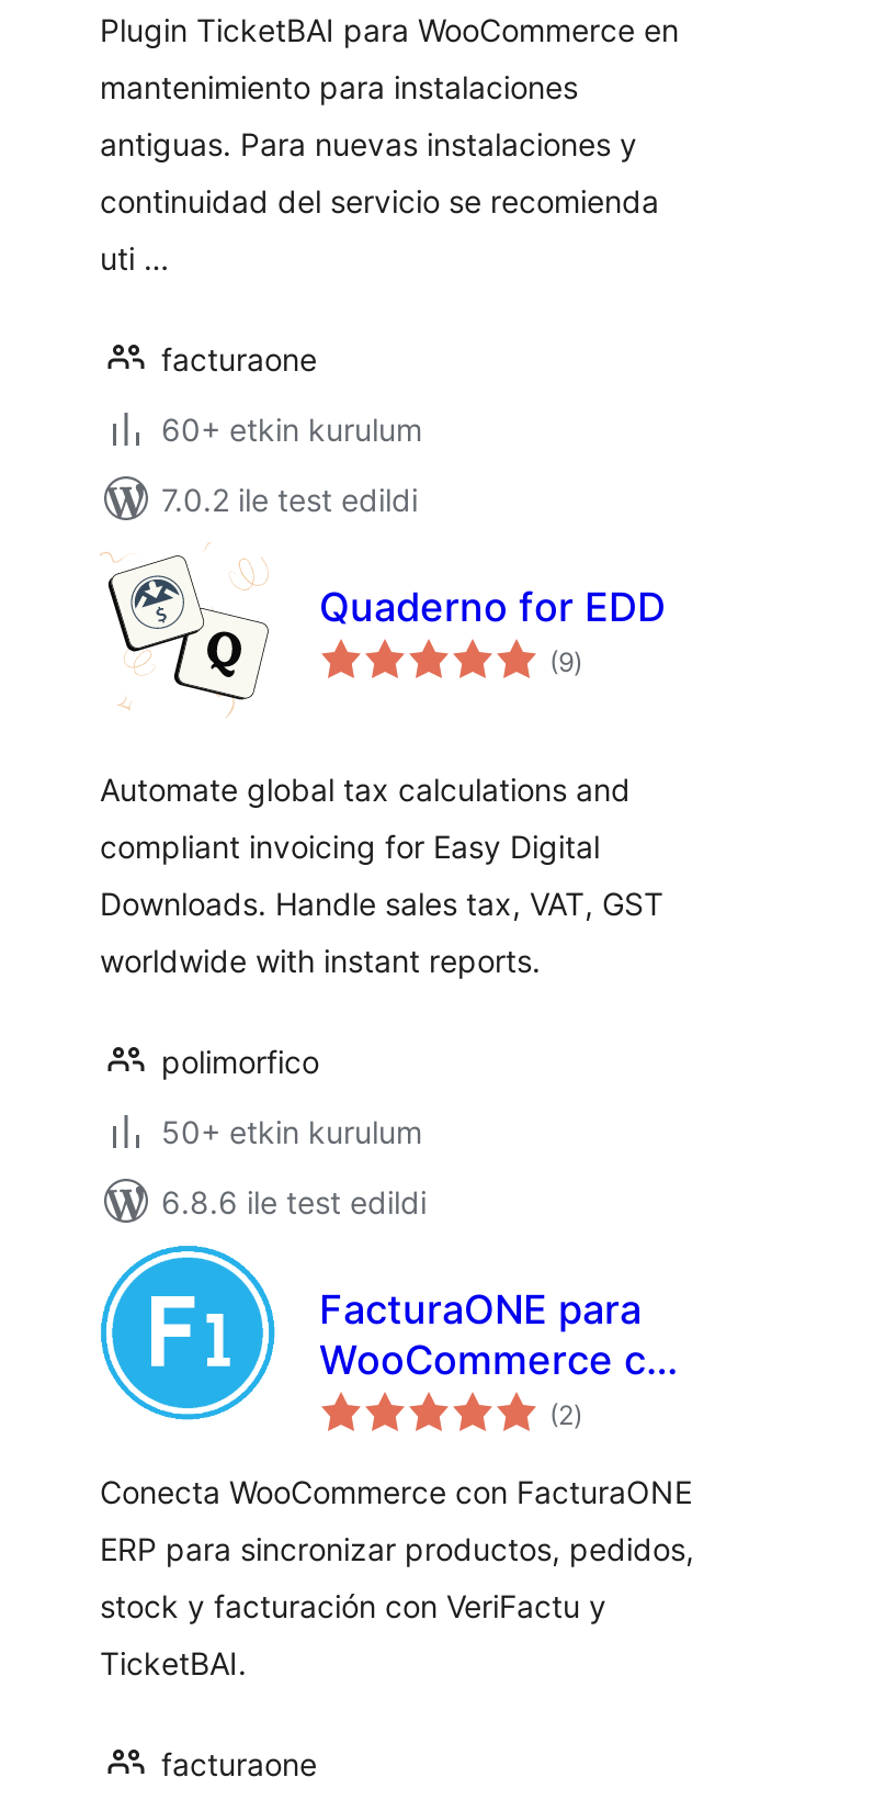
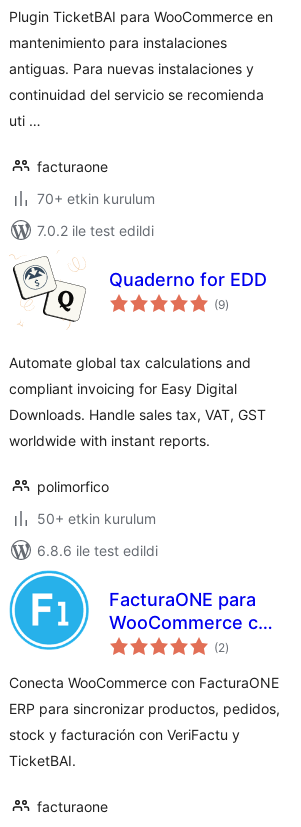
- 60+ etkin kurulum
+ 70+ etkin kurulum
